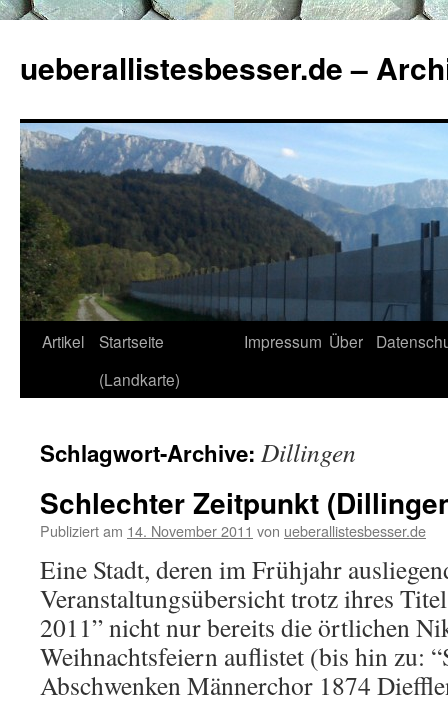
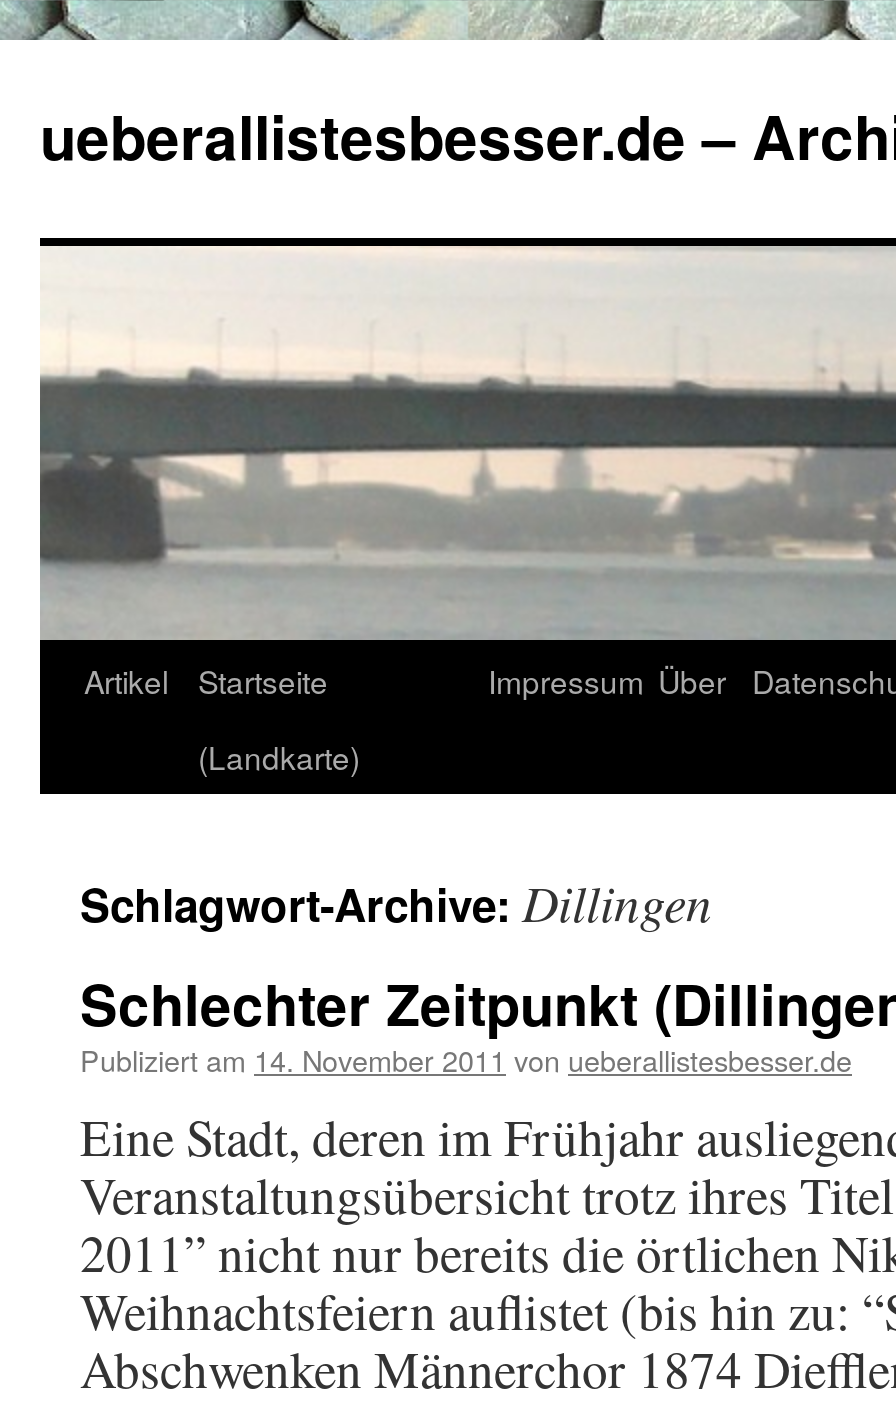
- [image]
+ [image]
